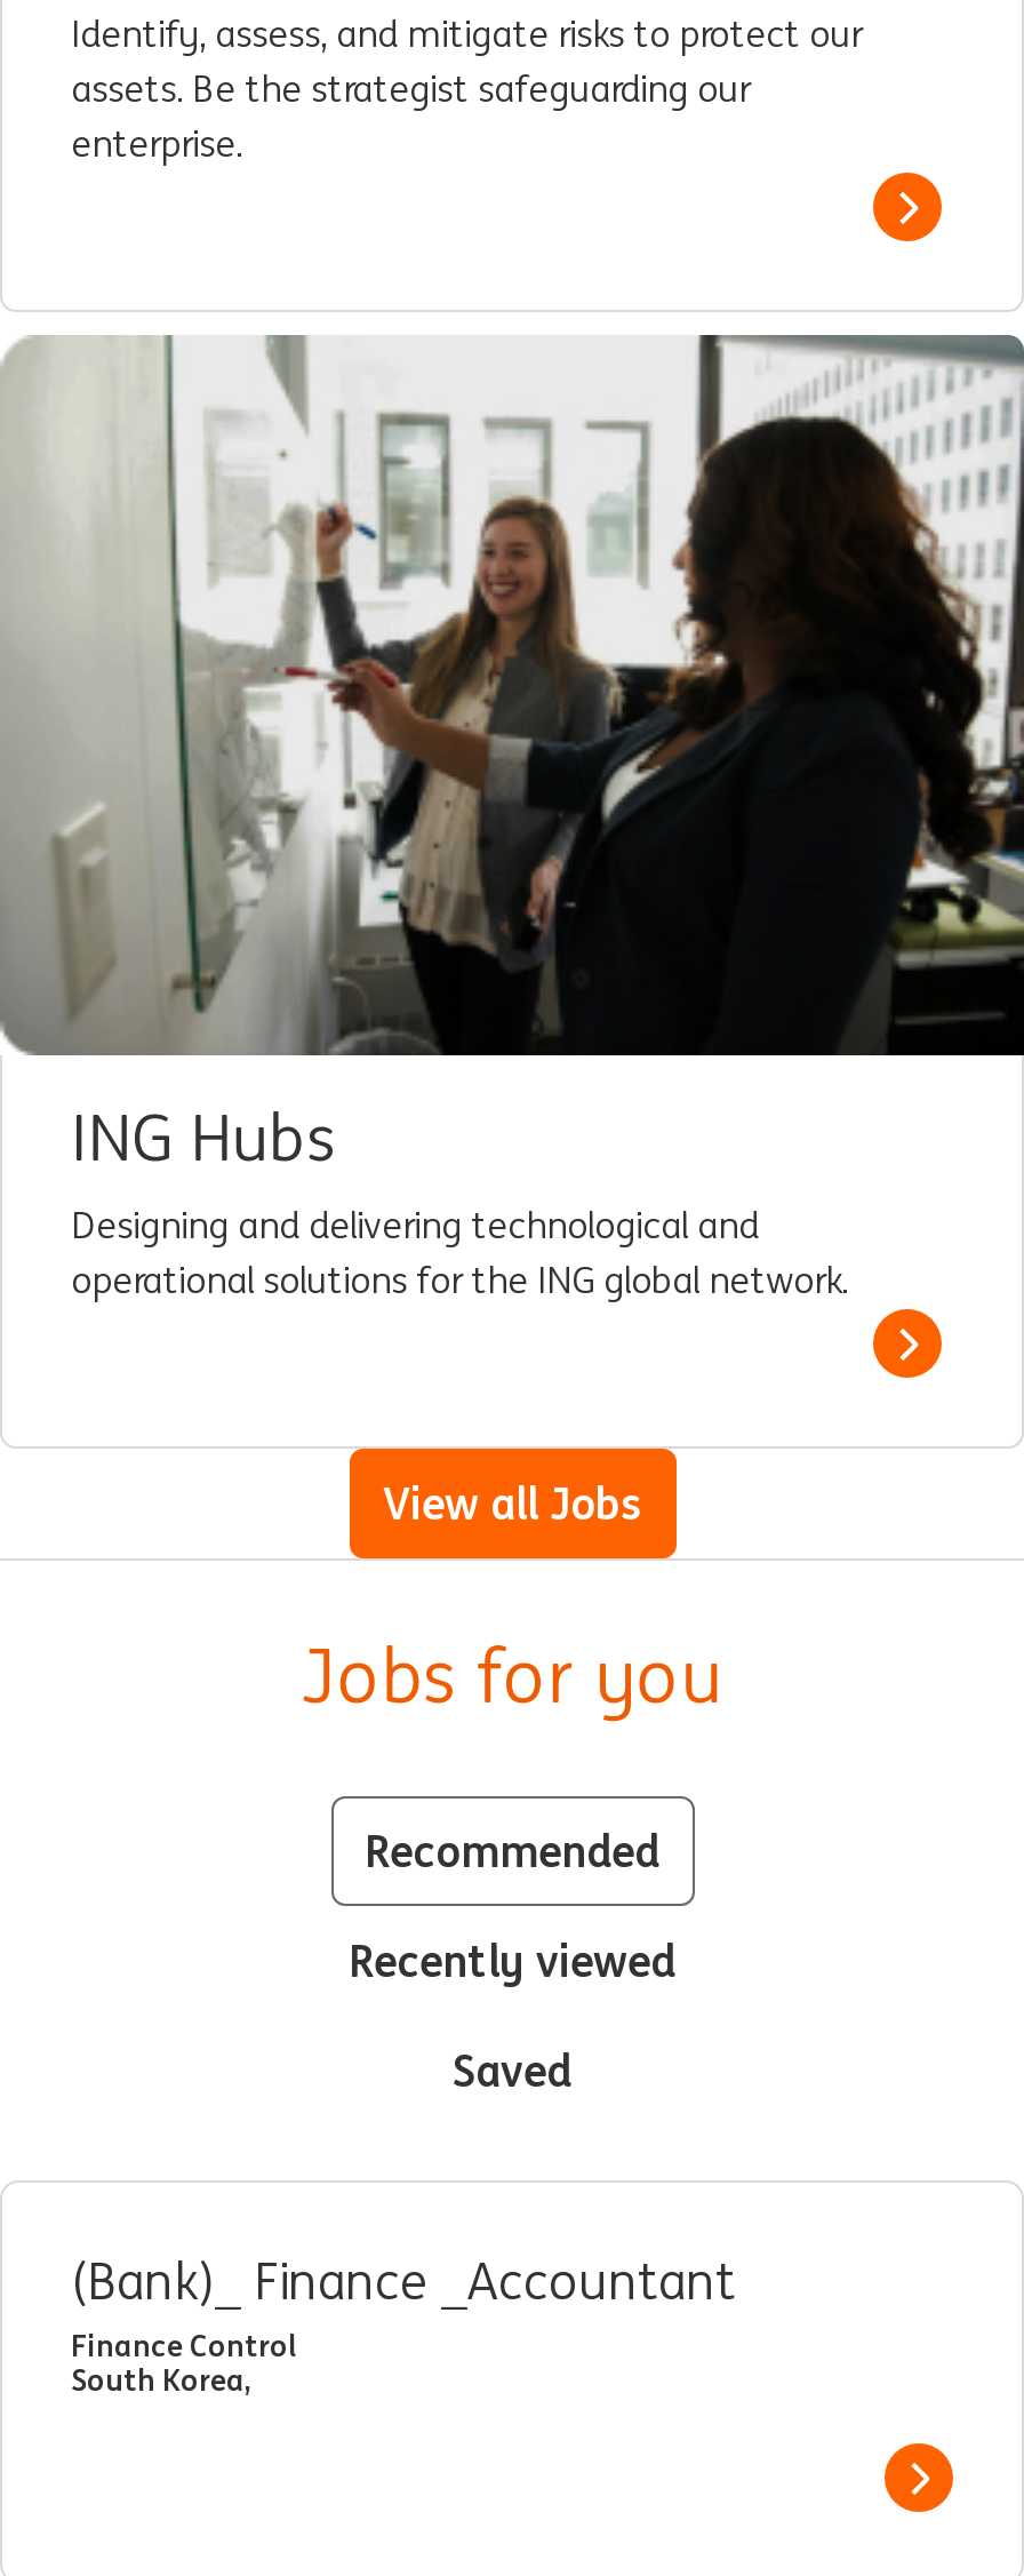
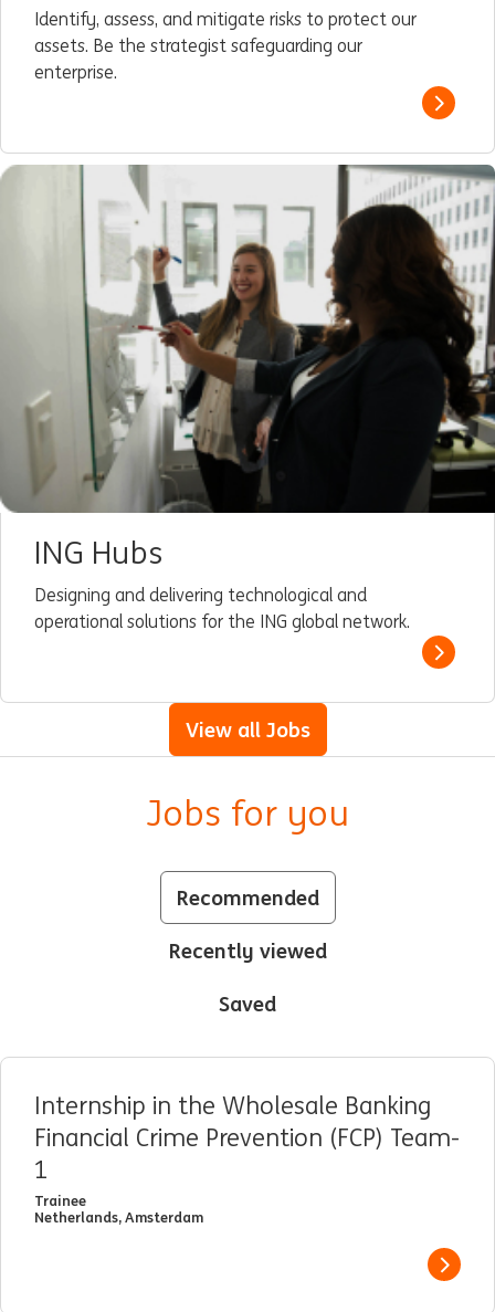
- (Bank)_ Finance _Accountant
- Finance Control
- South Korea,
+ Internship in the Wholesale Banking
+ Financial Crime Prevention (FCP) Team-
+ 1
+ Trainee
+ Netherlands, Amsterdam
